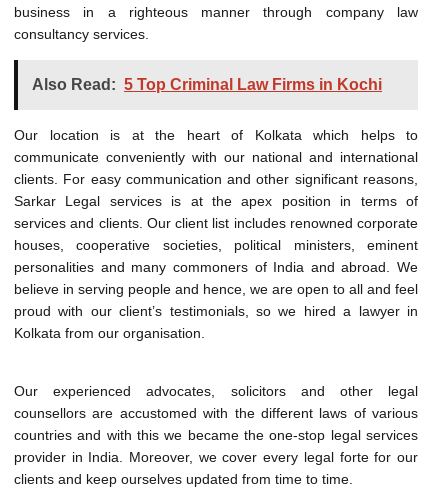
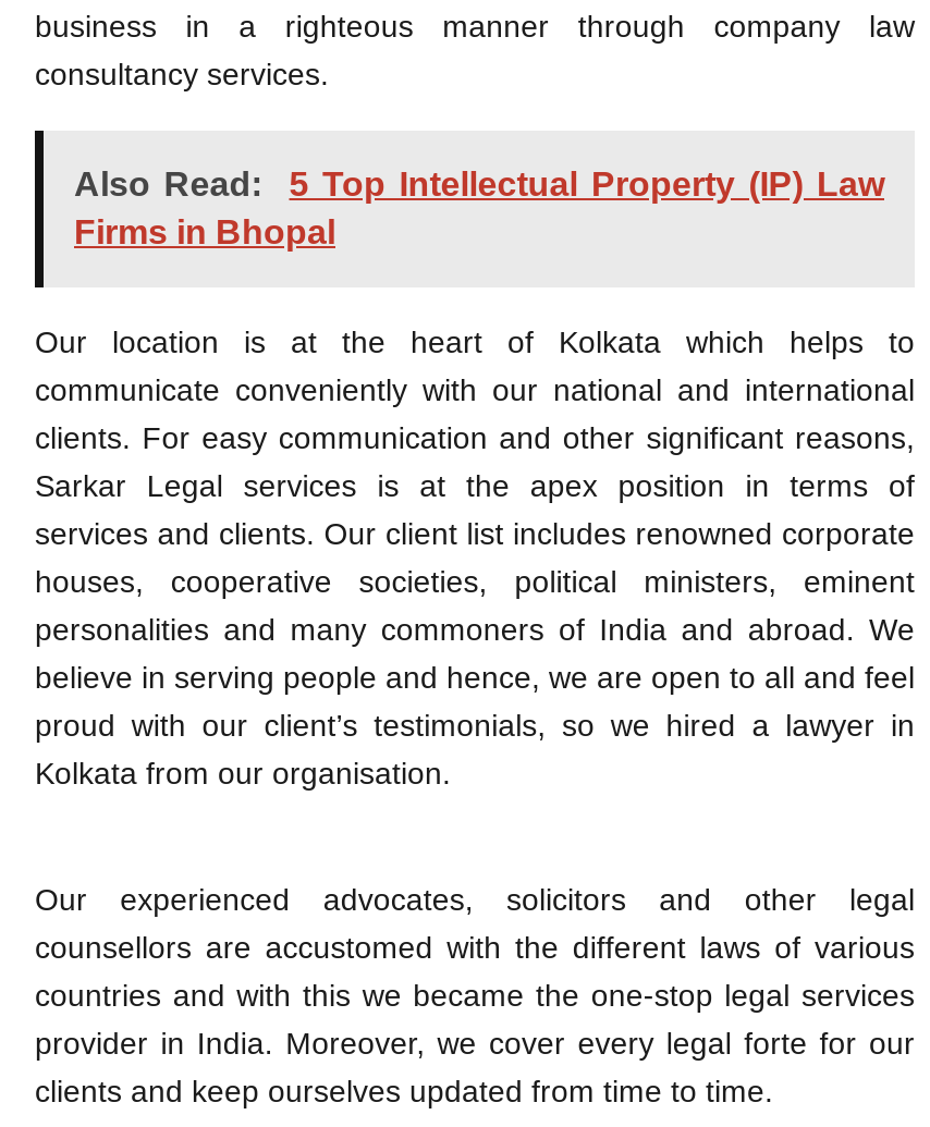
- Also Read: 5 Top Criminal Law Firms in Kochi
+ Also Read:
+ 5 Top Intellectual Property (IP) Law
+ Firms in Bhopal
